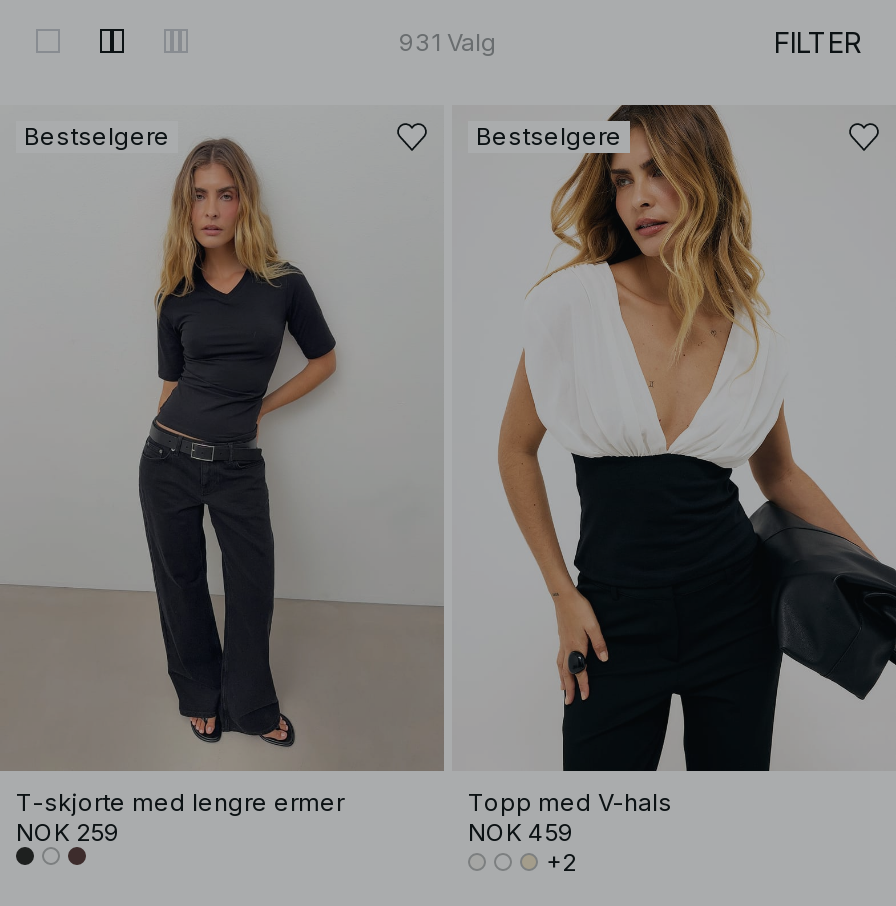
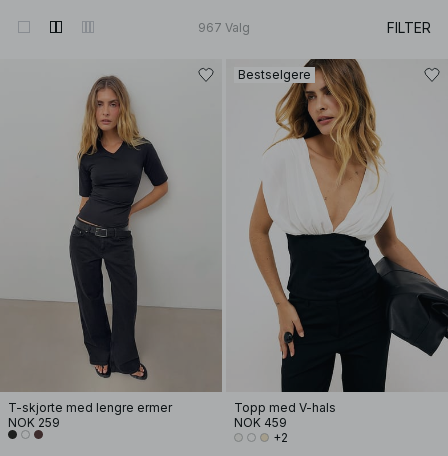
- 931 Valg
+ 967 Valg

- Bestselgere
